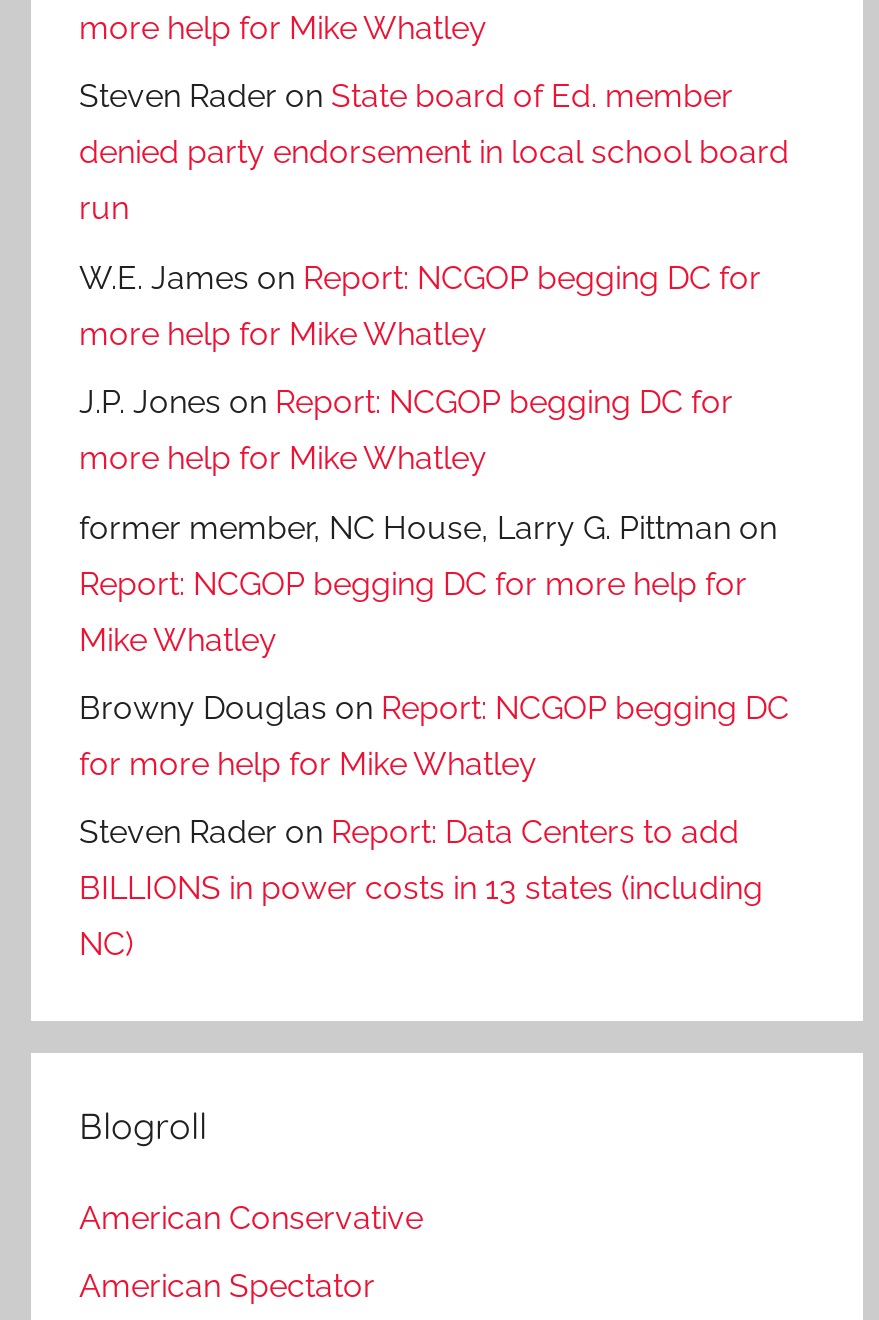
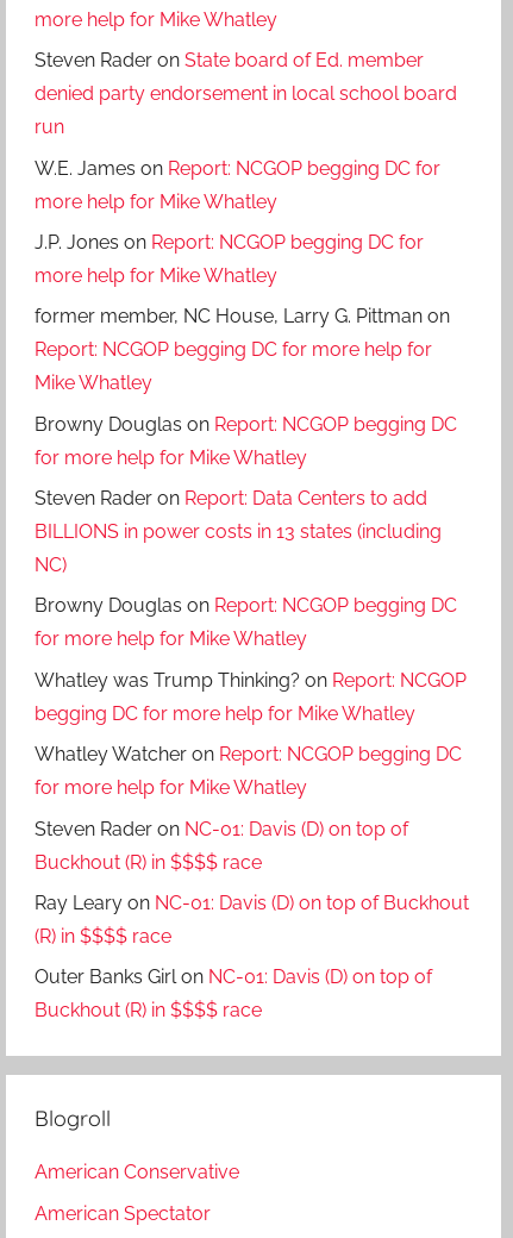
+ Browny Douglas on Report: NCGOP begging DC
+ for more help for Mike Whatley
+ Whatley was Trump Thinking? on Report: NCGOP
+ begging DC for more help for Mike Whatley
+ Whatley Watcher on Report: NCGOP begging DC
+ for more help for Mike Whatley
+ Steven Rader on NC-01: Davis (D) on top of
+ Buckhout (R) in $$$$ race
+ Ray Leary on NC-01: Davis (D) on top of Buckhout
+ (R) in $$$$ race
+ Outer Banks Girl on NC-01: Davis (D) on top of
+ Buckhout (R) in $$$$ race
